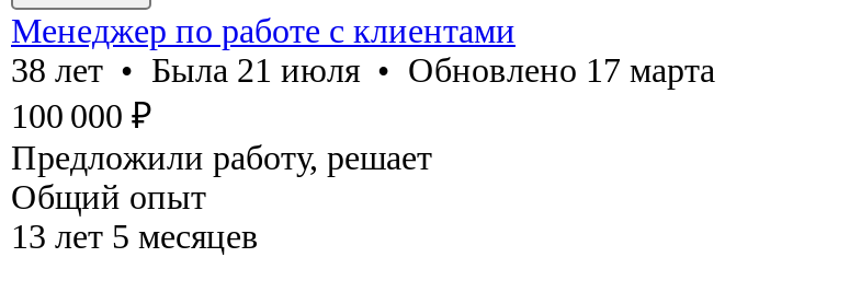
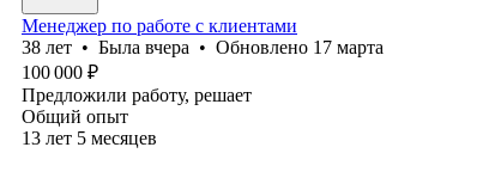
- 38 лет • Была 21 июля • Обновлено 17 марта
+ 38 лет • Была вчера • Обновлено 17 марта
